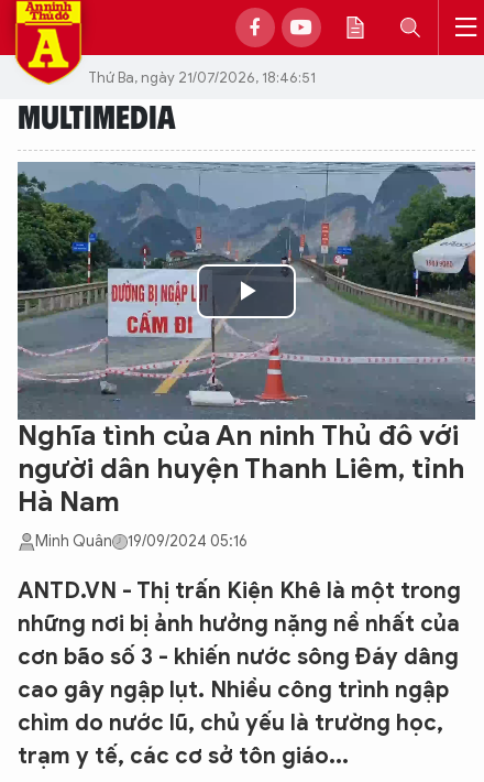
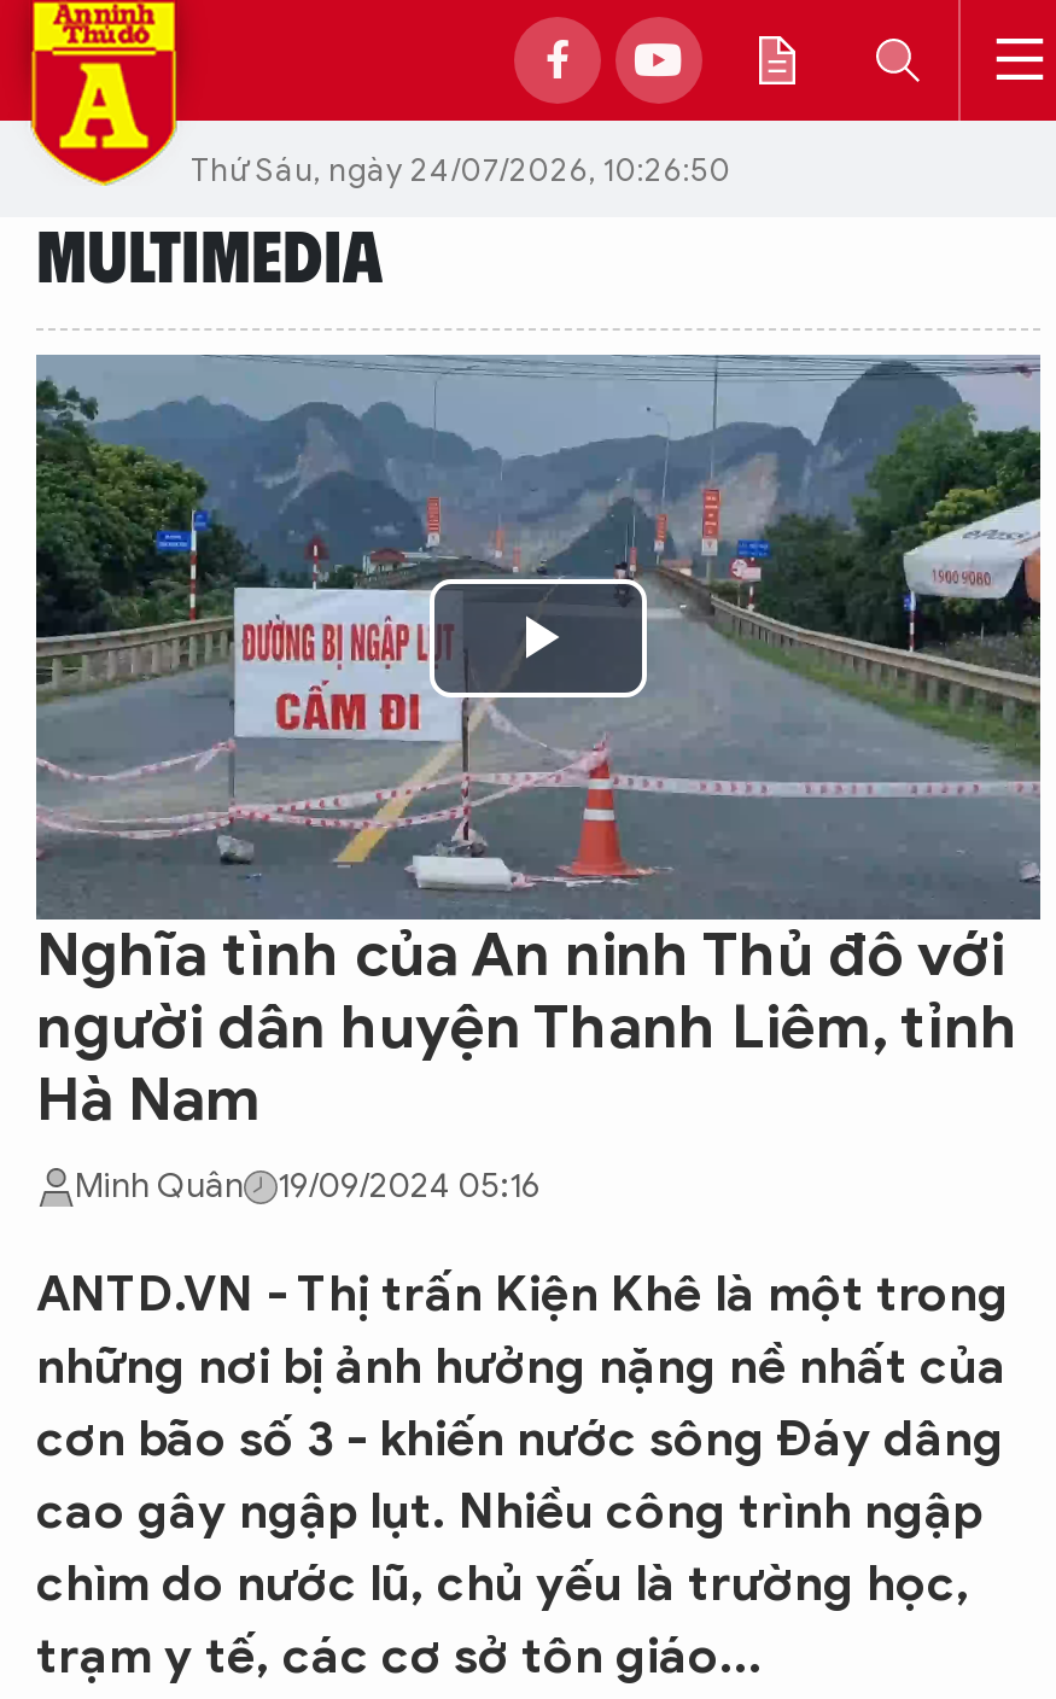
- Thứ Ba, ngày 21/07/2026, 18:46:51
+ Thứ Sáu, ngày 24/07/2026, 10:26:50
